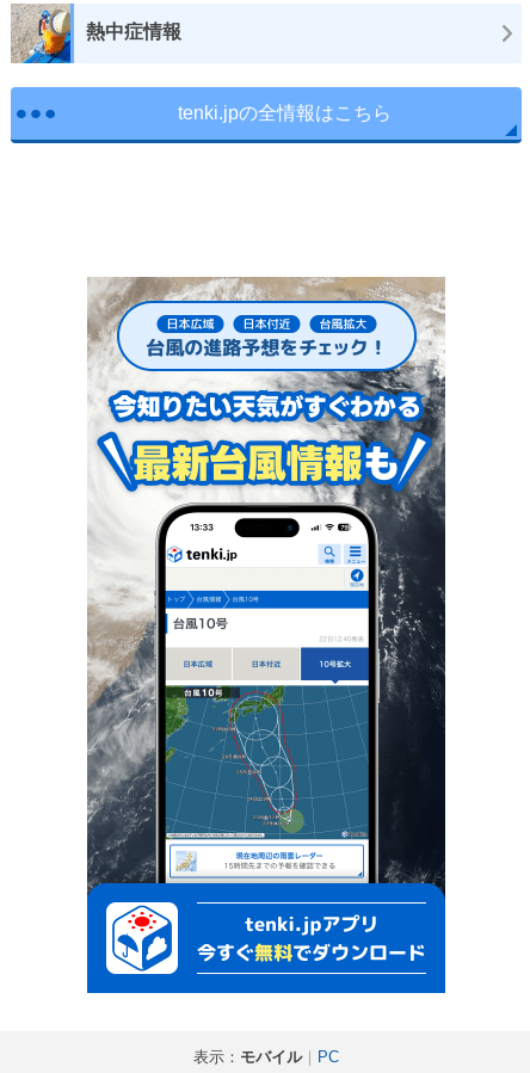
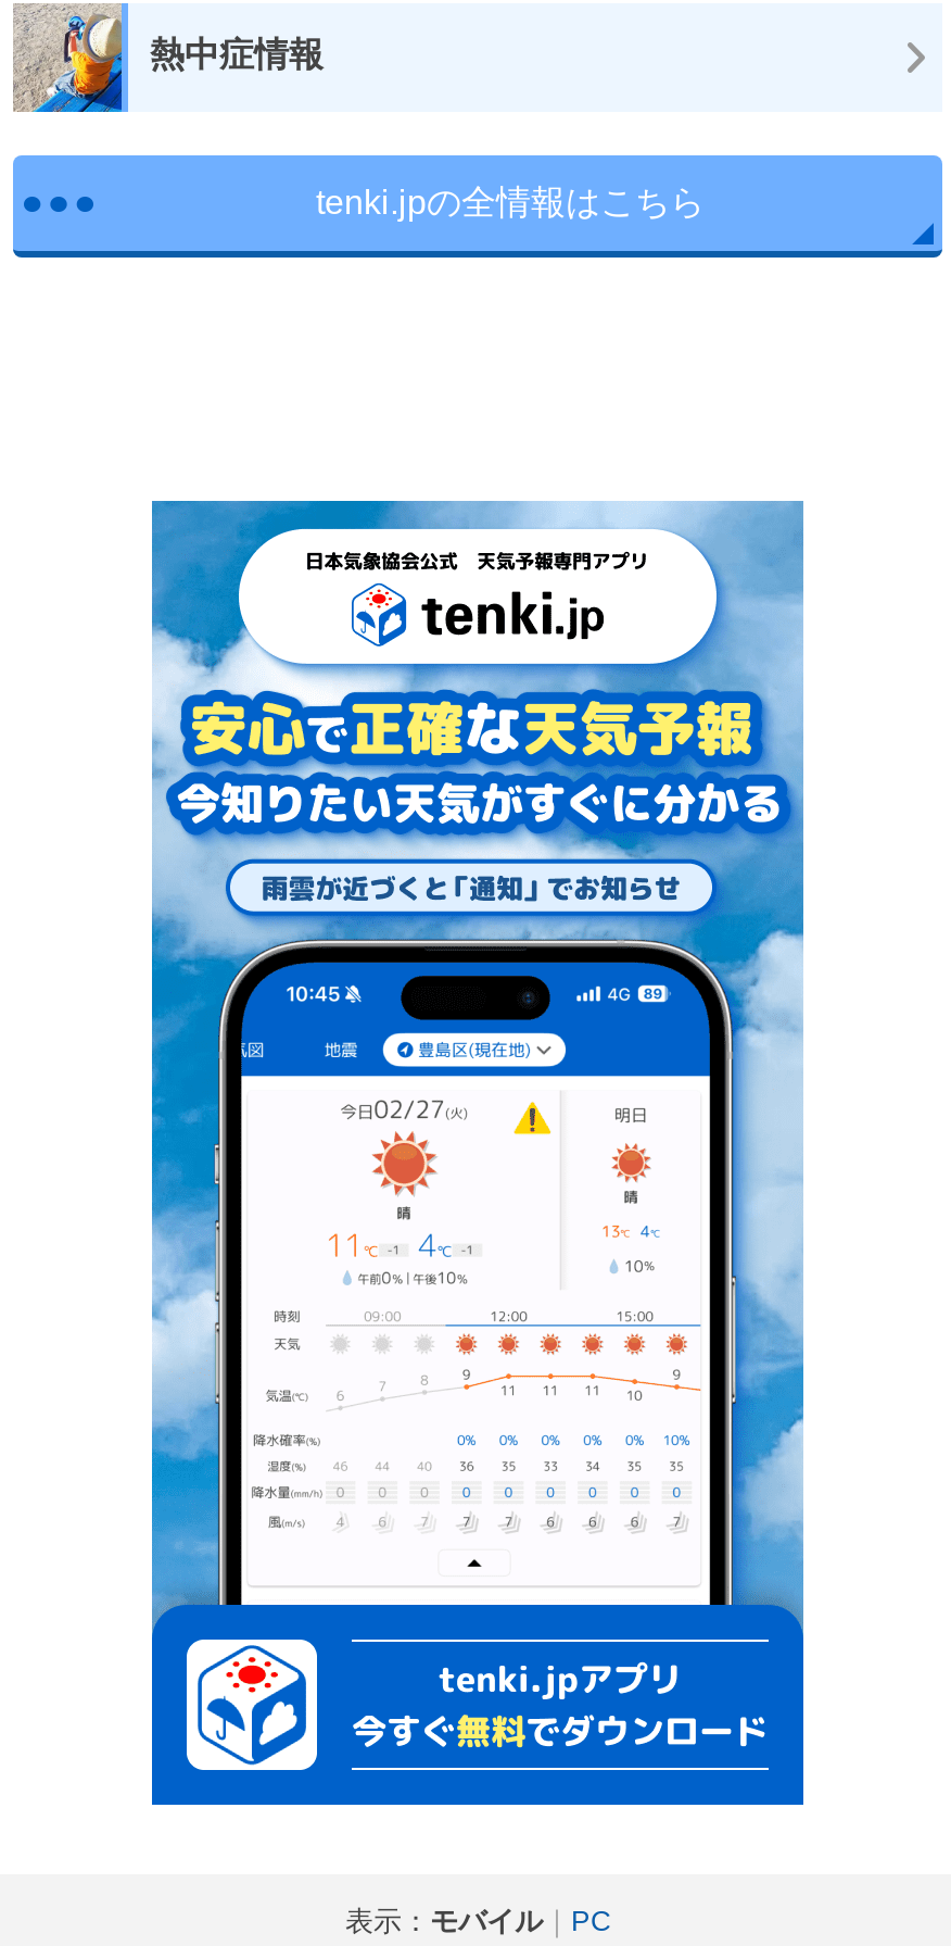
- [image]
+ [image]
